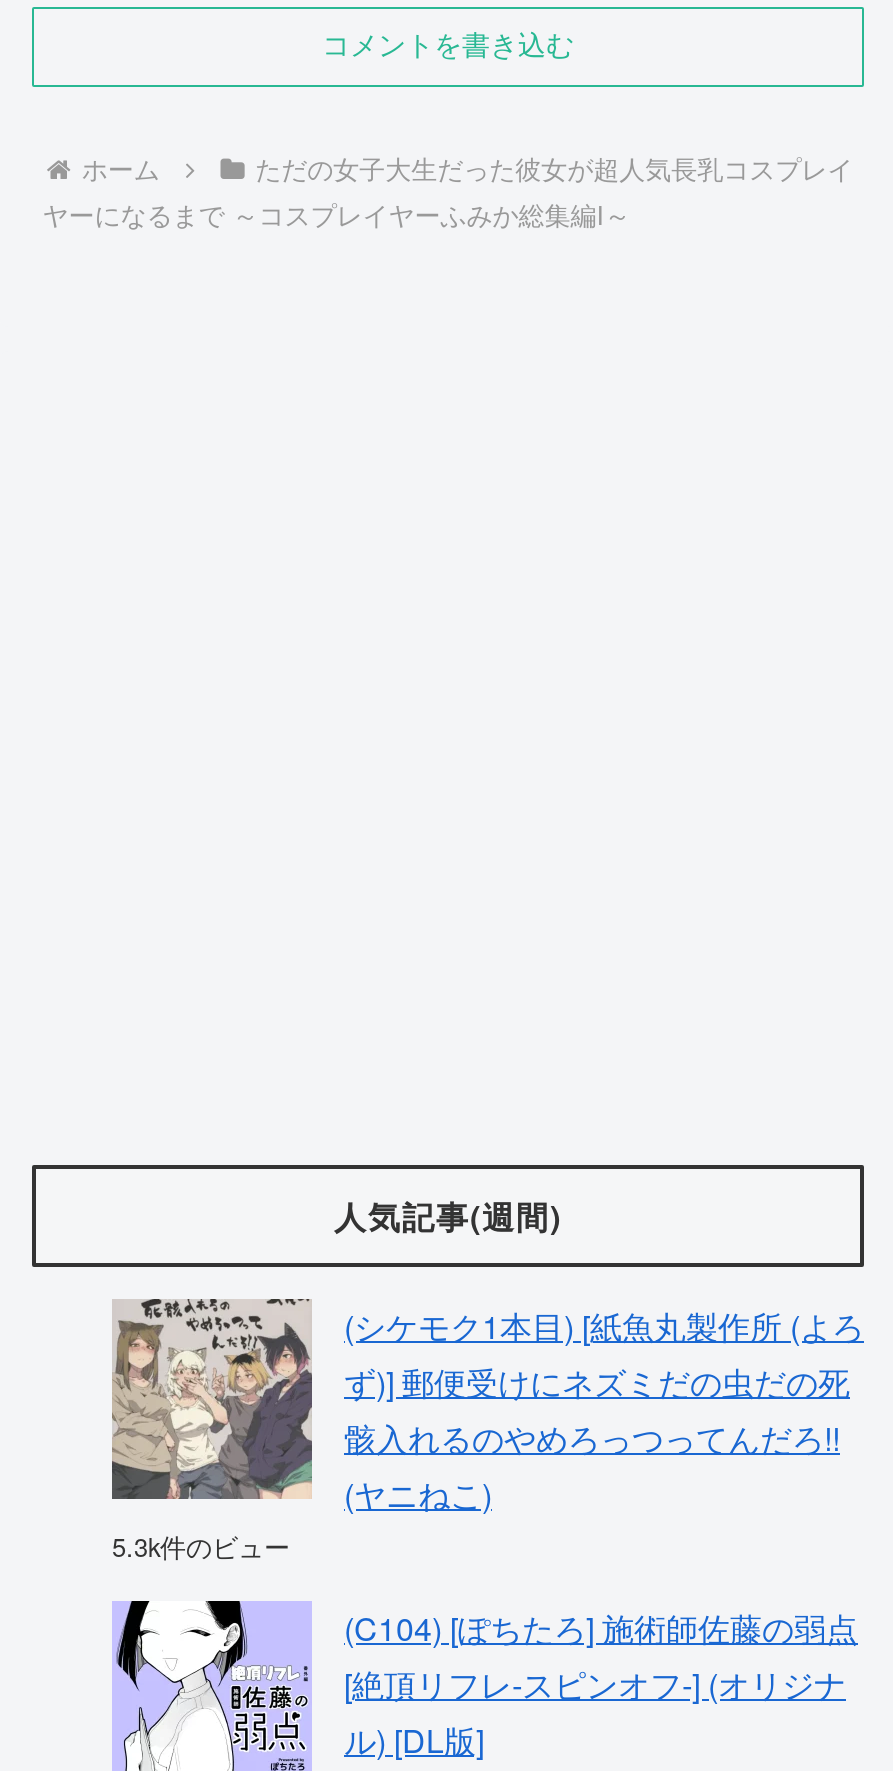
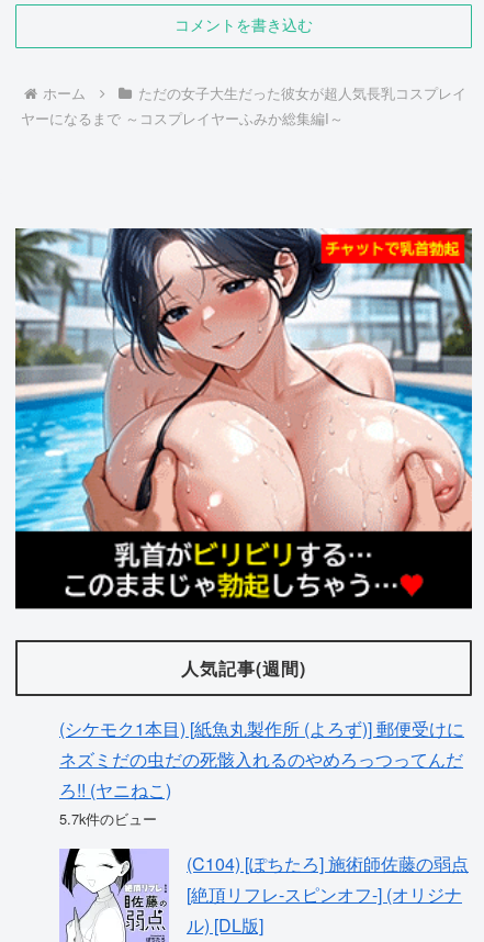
+ [image]

- (シケモク1本目) [紙魚丸製作所 (よろ
- ず)] 郵便受けにネズミだの虫だの死
- 骸入れるのやめろっつってんだろ!!
- (ヤニねこ)
- 5.3k件のビュー
+ (シケモク1本目) [紙魚丸製作所 (よろず)] 郵便受けに
+ ネズミだの虫だの死骸入れるのやめろっつってんだ
+ ろ!! (ヤニねこ)
+ 5.7k件のビュー
